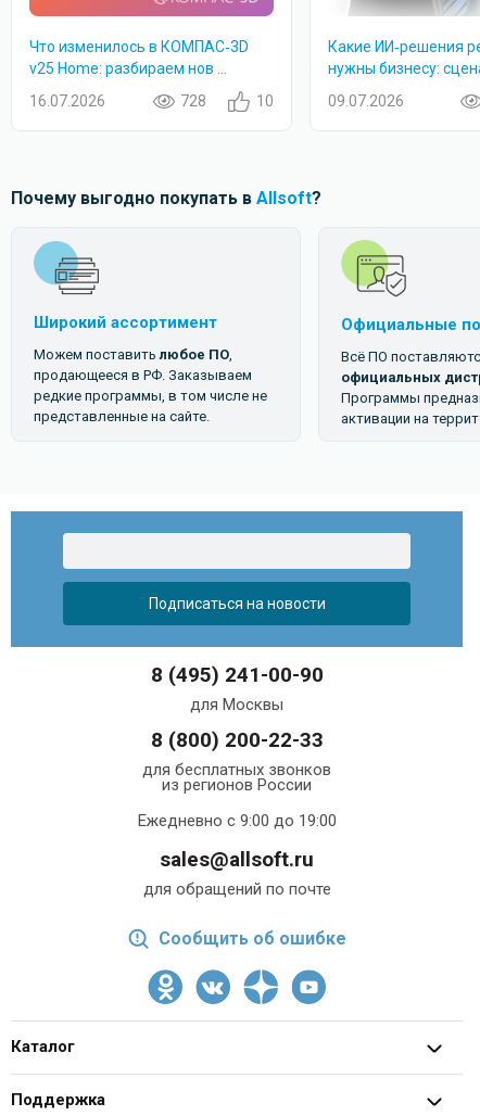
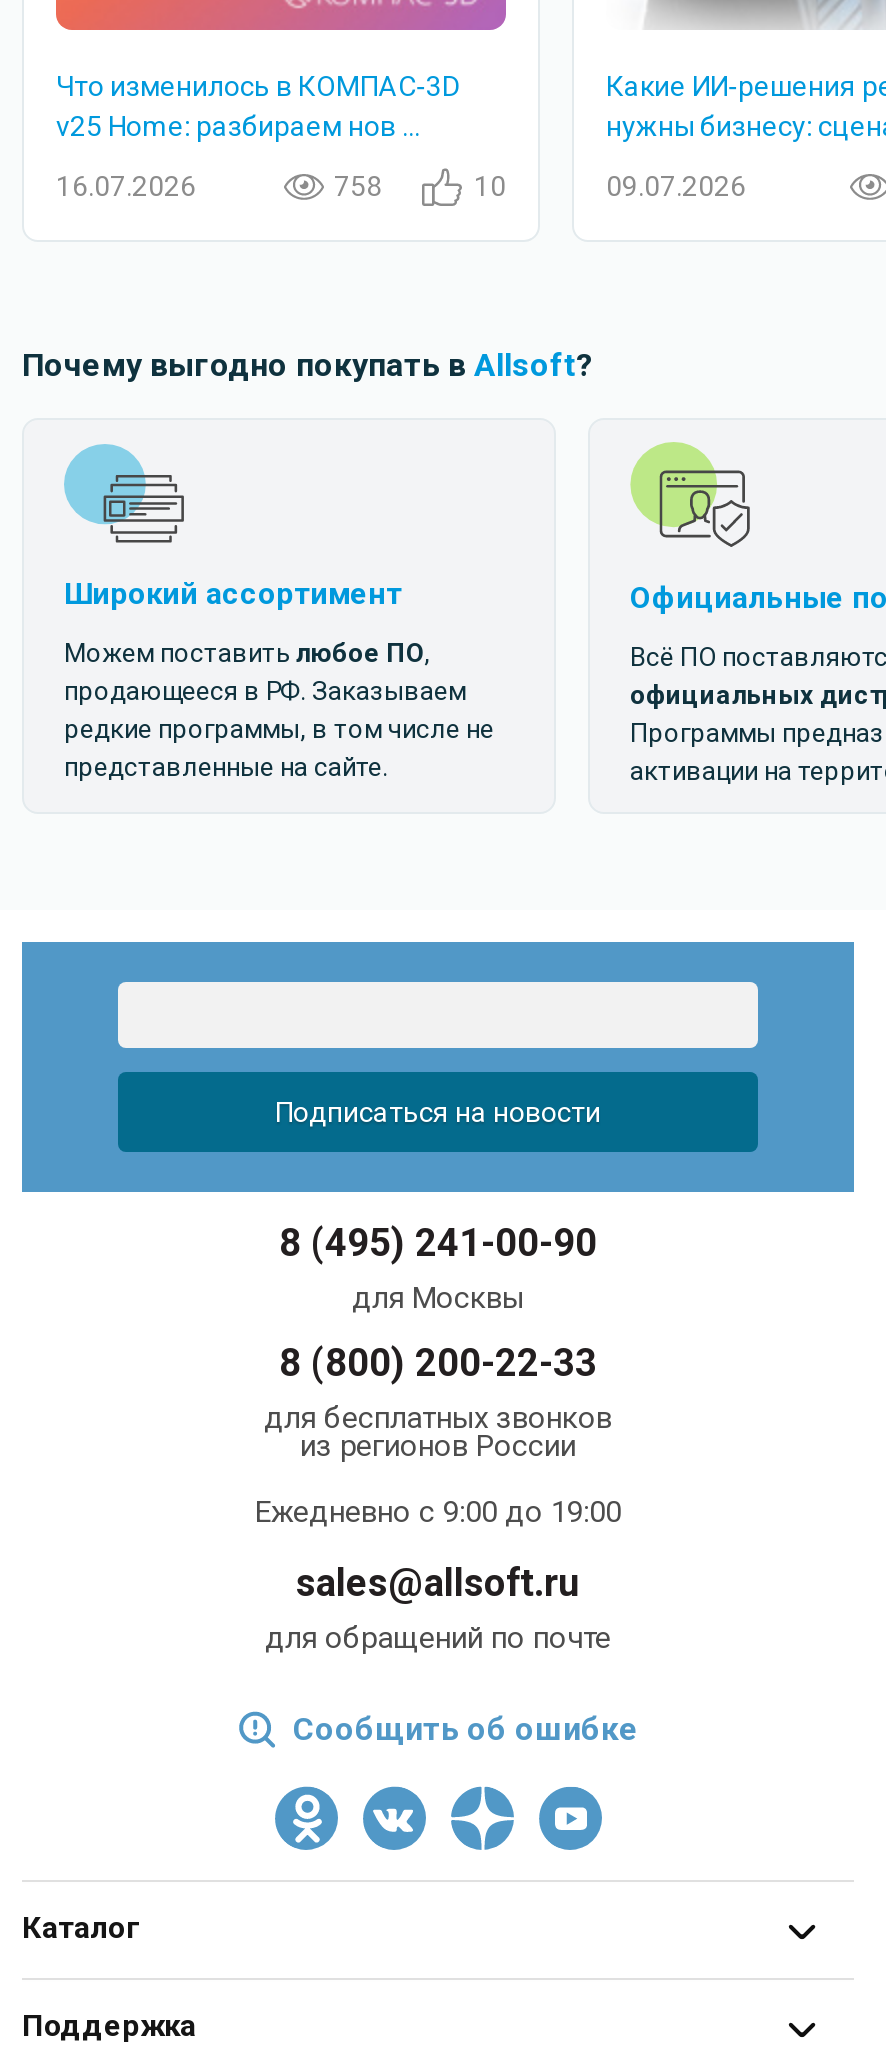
- 728
+ 758
